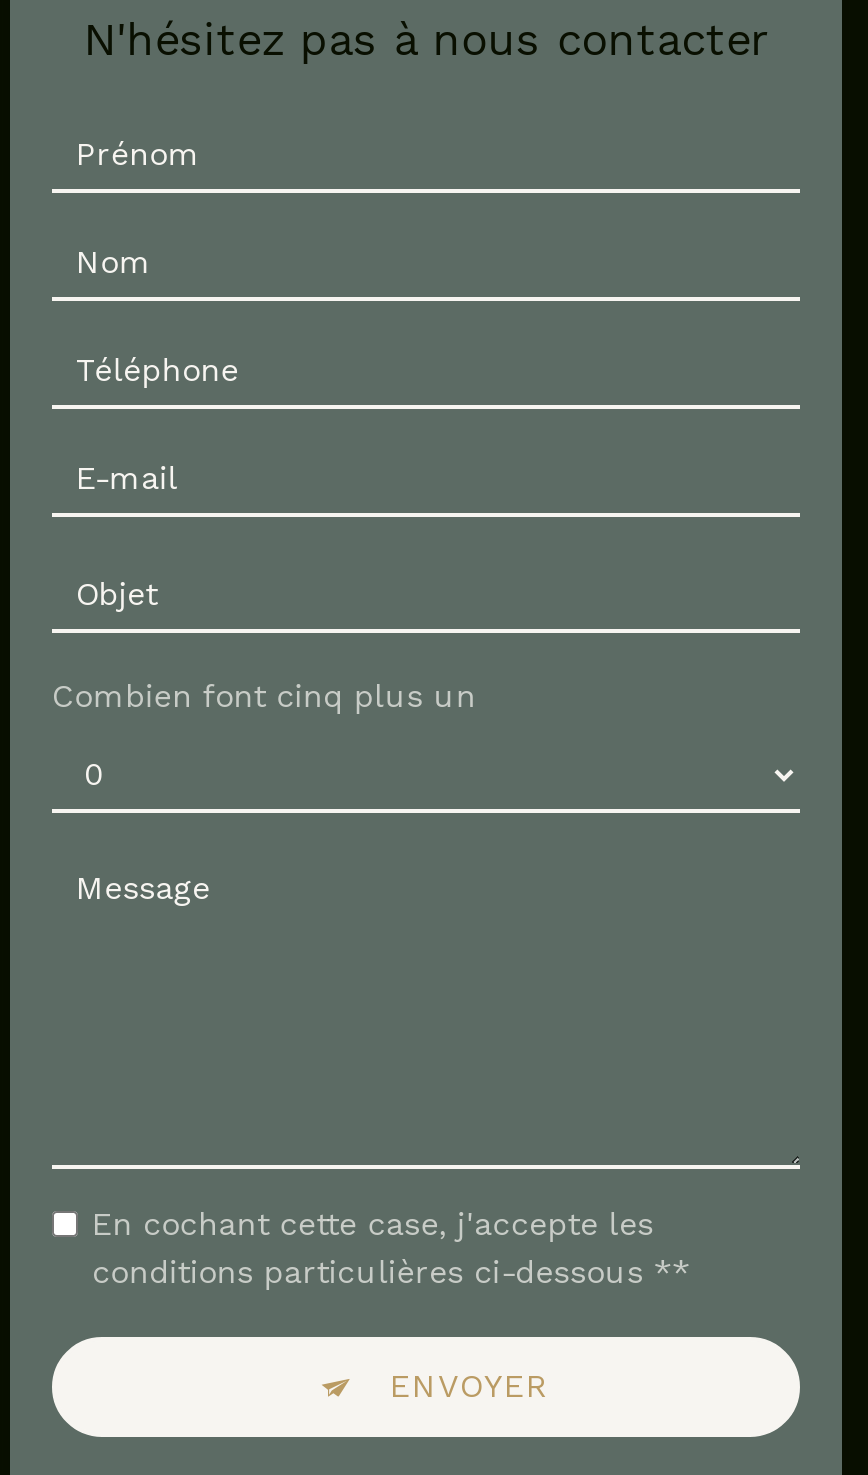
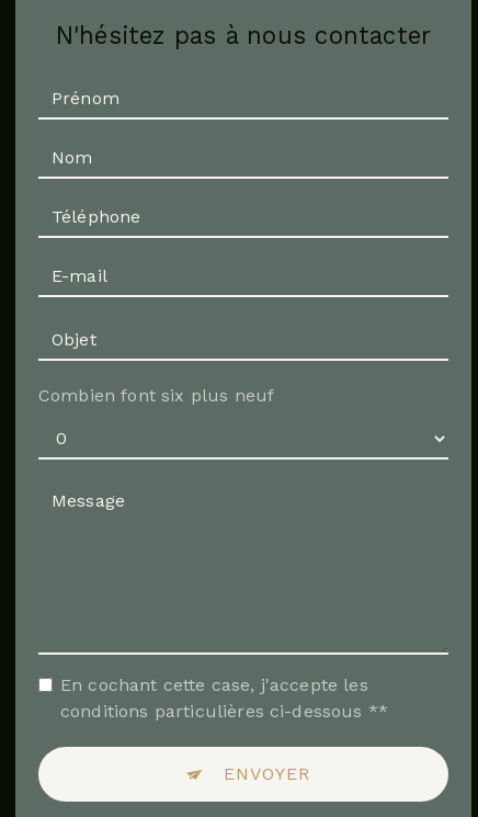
- Combien font cinq plus un
+ Combien font six plus neuf
